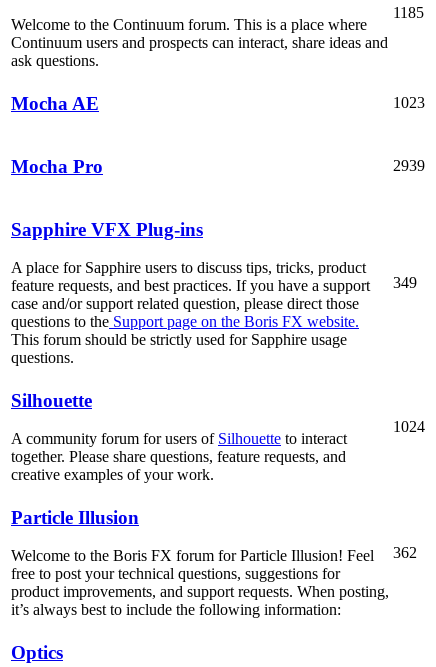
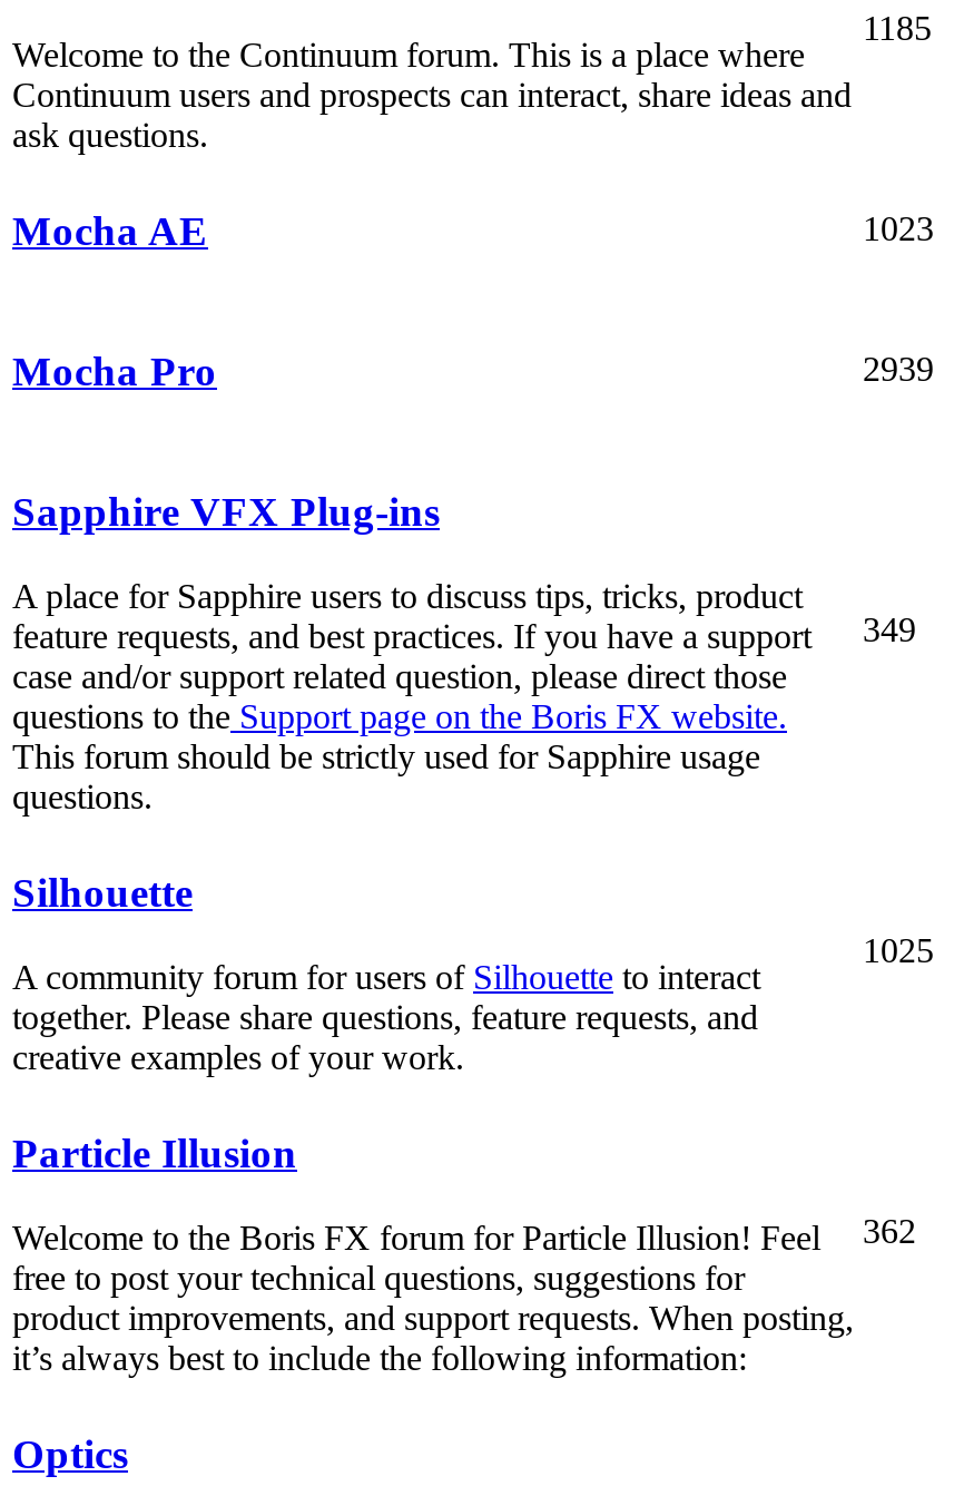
- 1024
+ 1025
